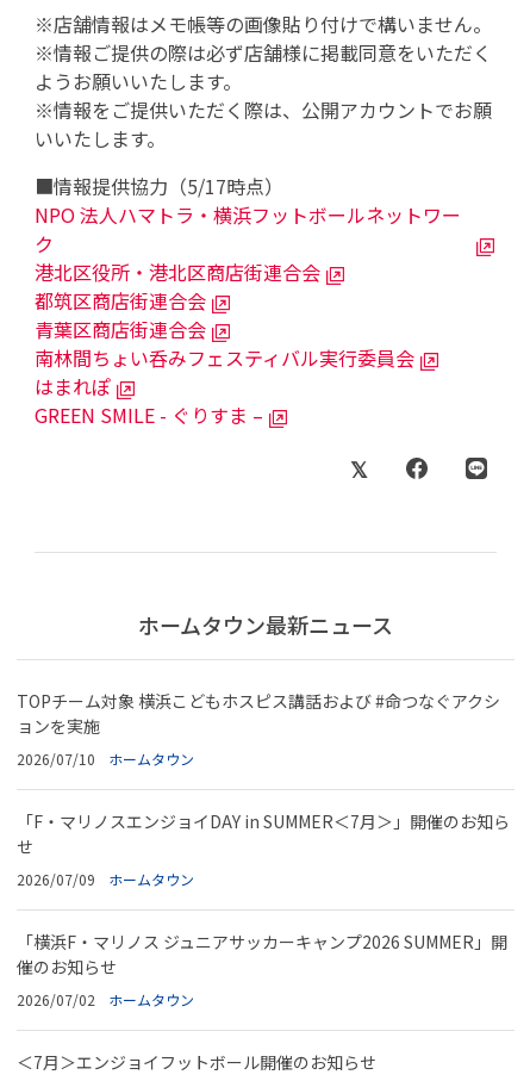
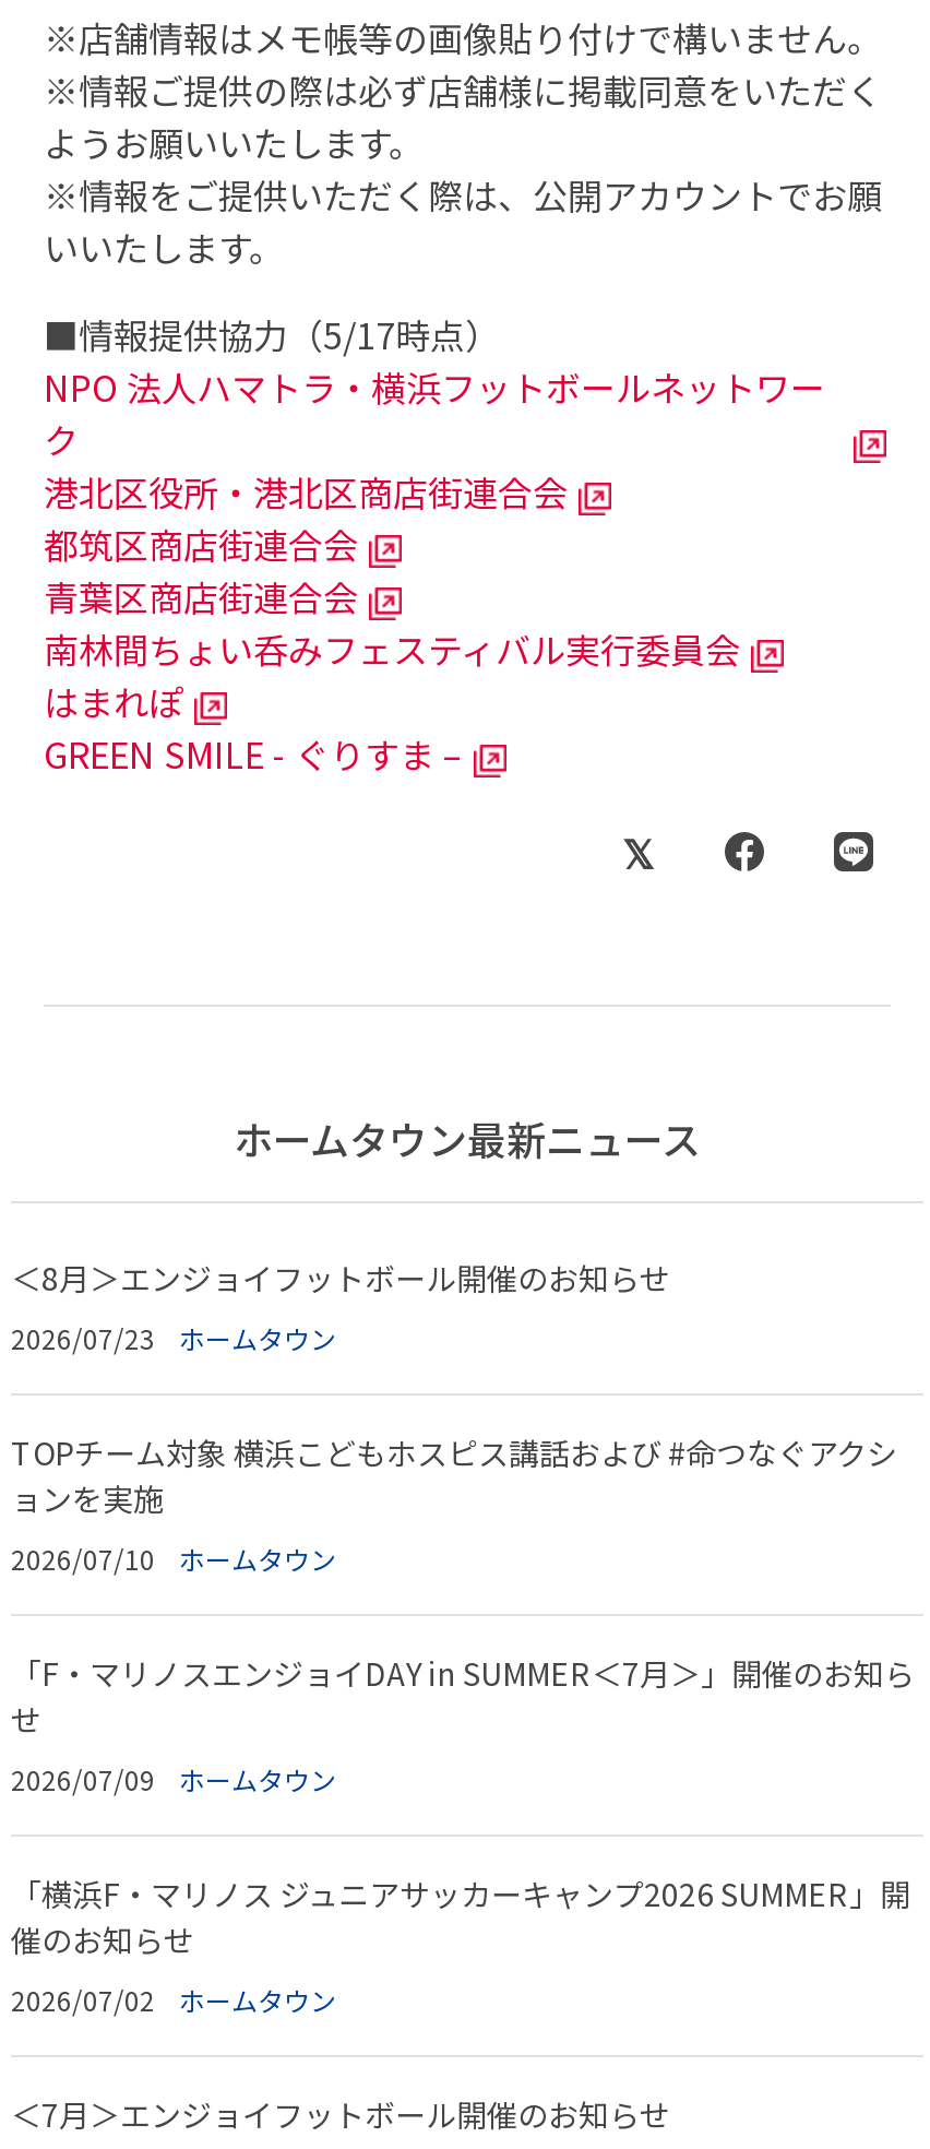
+ ＜8月＞エンジョイフットボール開催のお知らせ
+ 2026/07/23
+ ホームタウン
